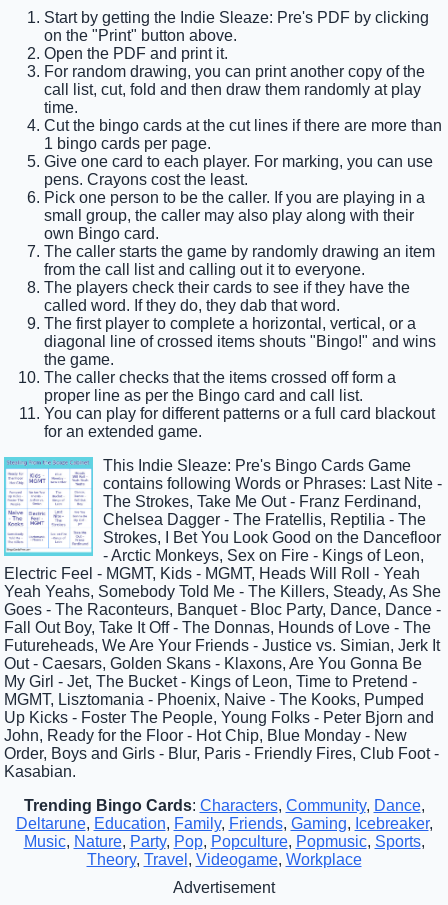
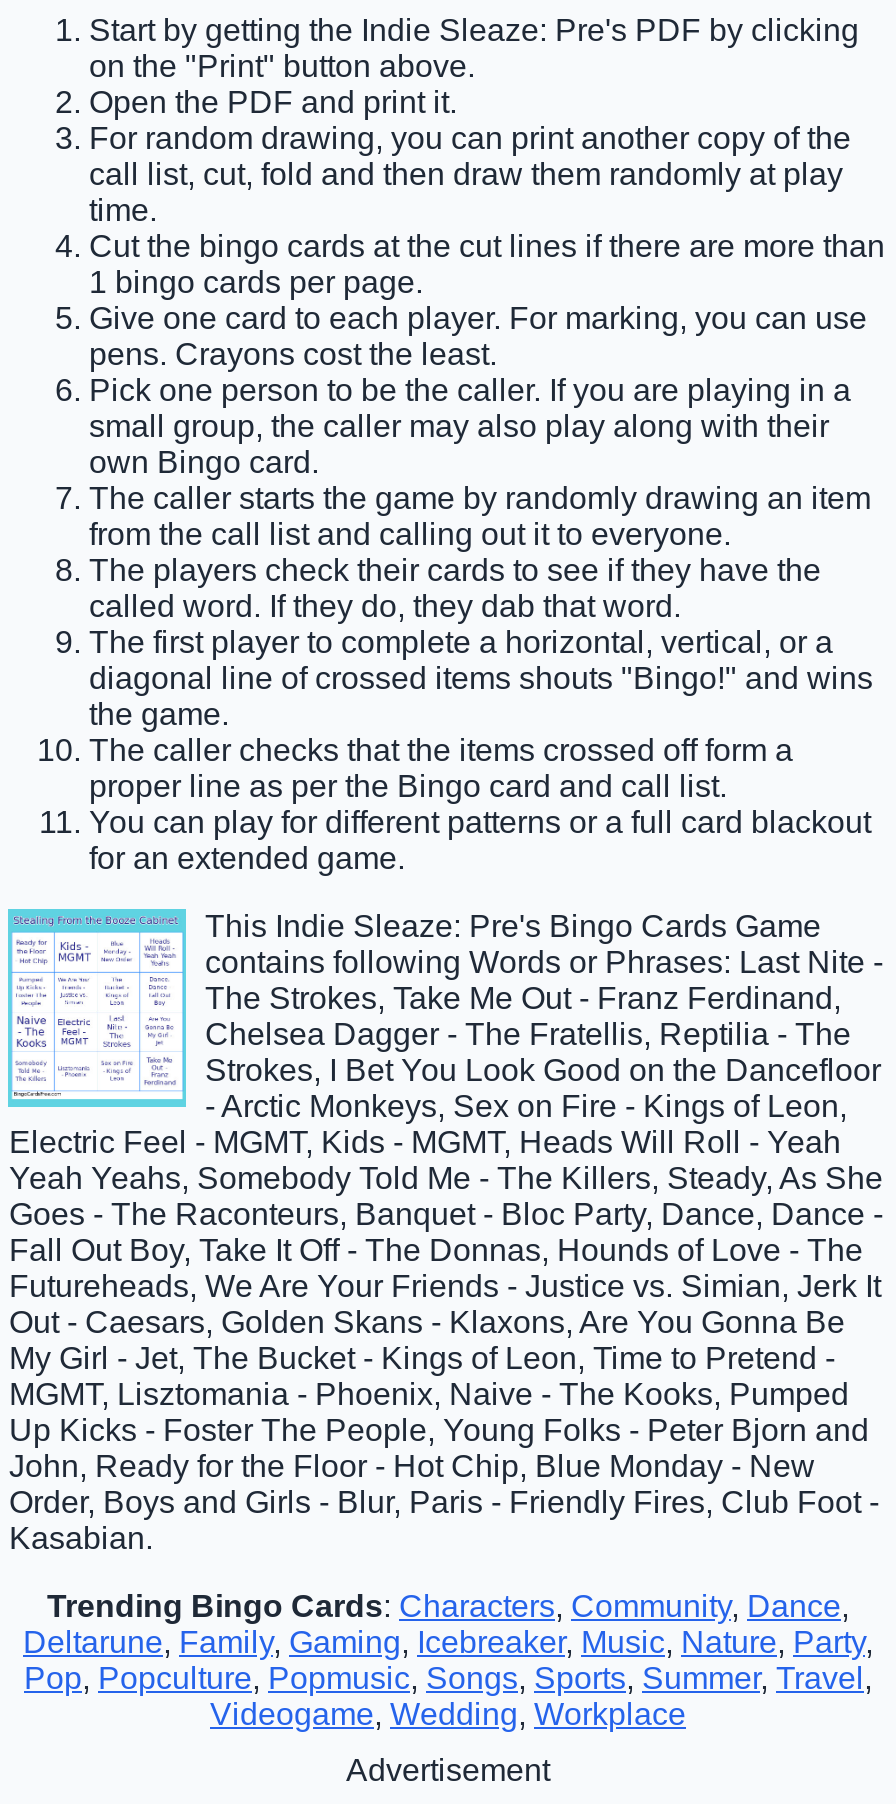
- Deltarune, Education, Family, Friends, Gaming, Icebreaker,
- Music, Nature, Party, Pop, Popculture, Popmusic, Sports,
- Theory, Travel, Videogame, Workplace
+ Deltarune, Family, Gaming, Icebreaker, Music, Nature, Party,
+ Pop, Popculture, Popmusic, Songs, Sports, Summer, Travel,
+ Videogame, Wedding, Workplace
